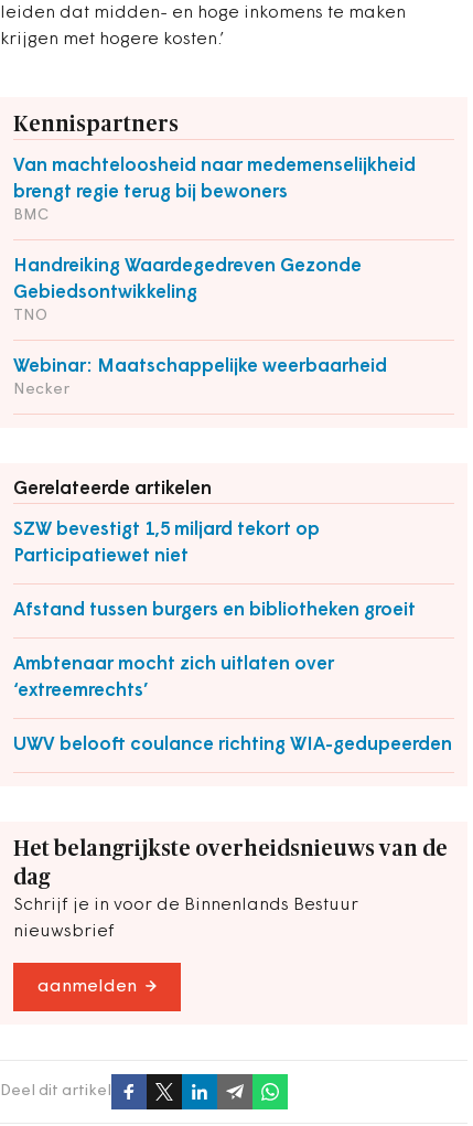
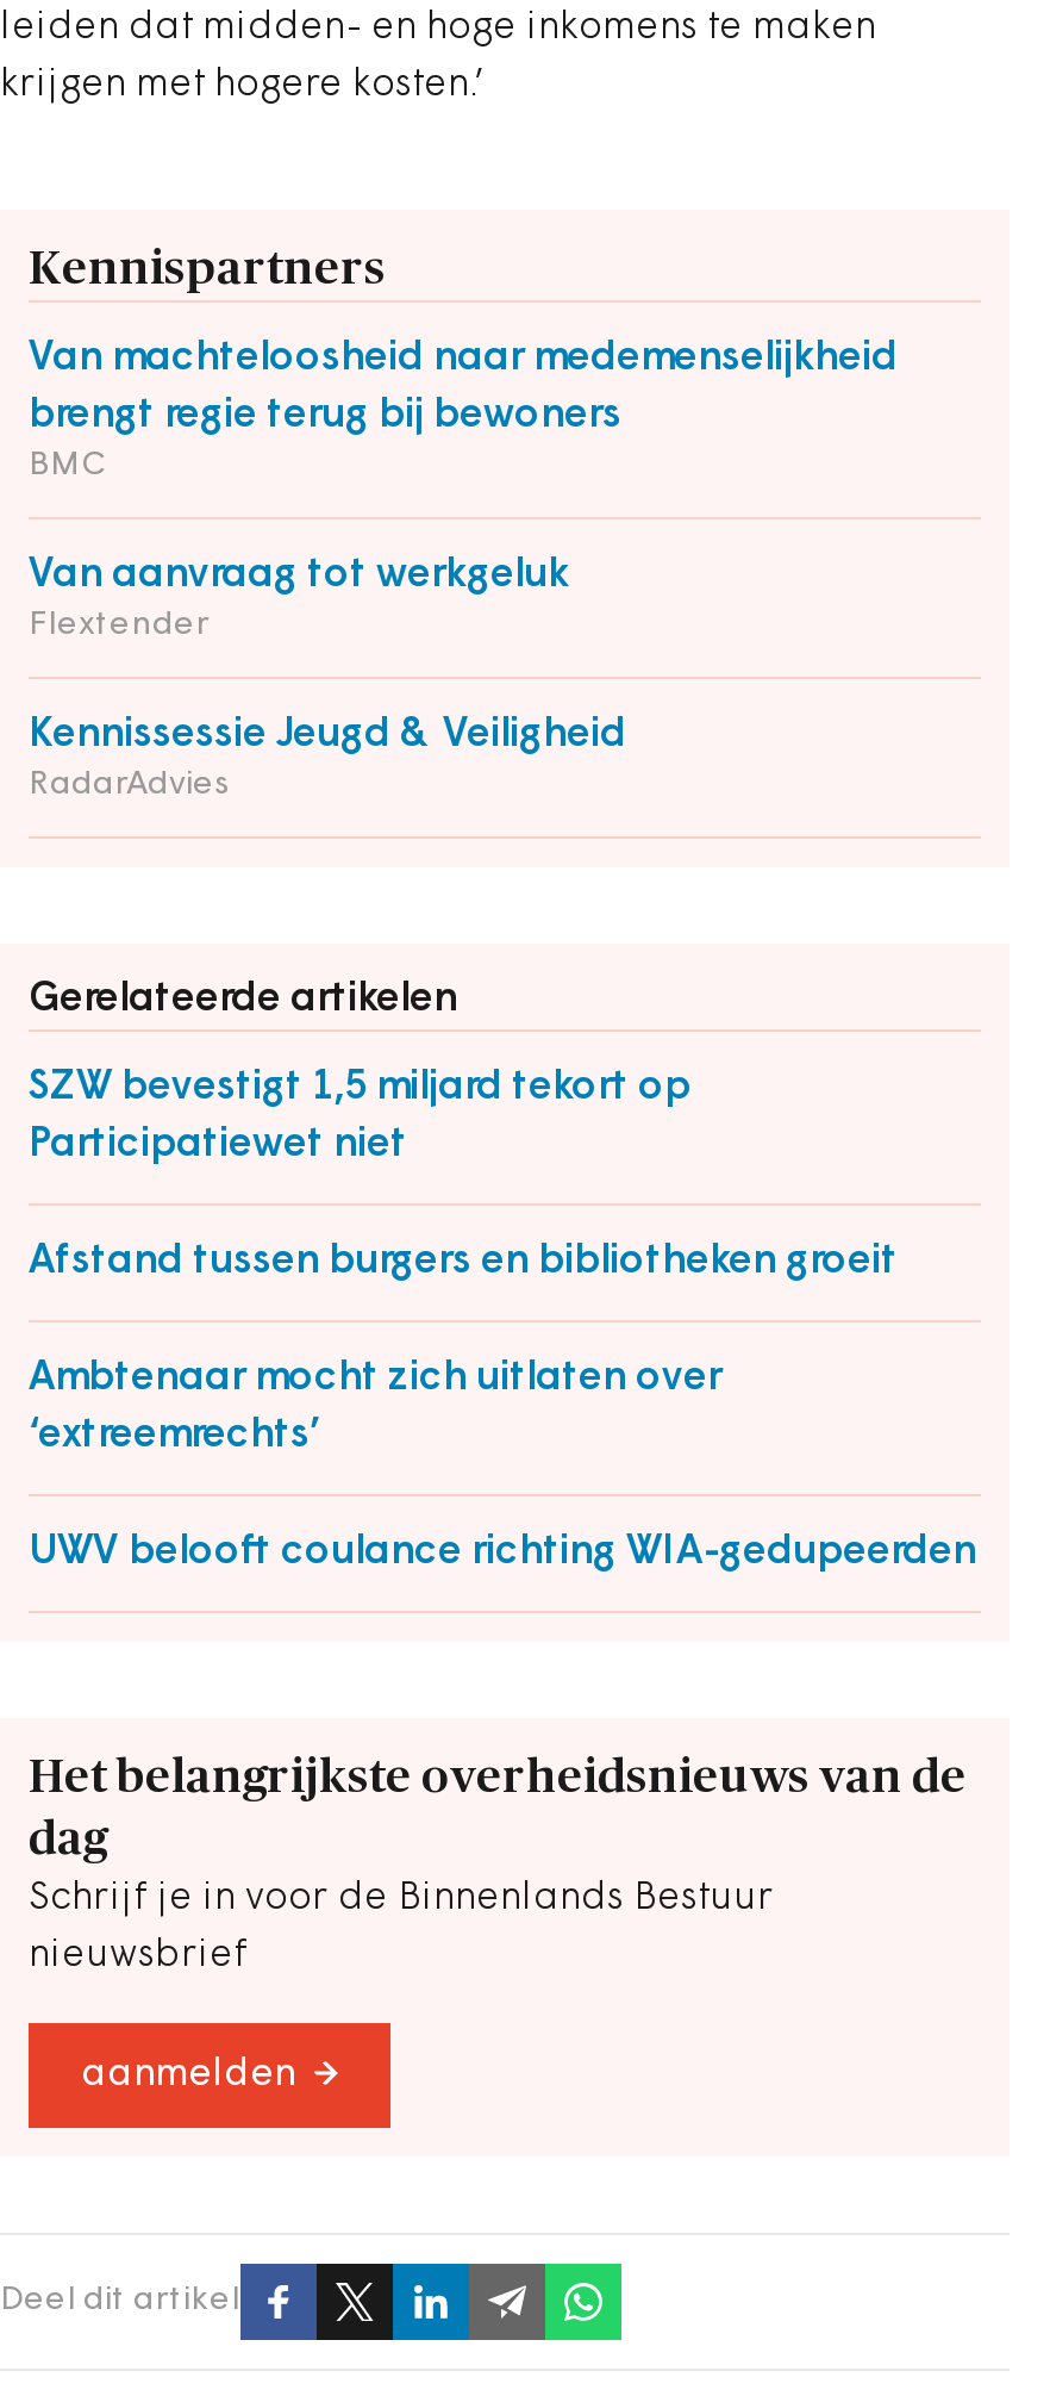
- Handreiking Waardegedreven Gezonde
- Gebiedsontwikkeling
- TNO
+ Van aanvraag tot werkgeluk
+ Flextender

- Webinar: Maatschappelijke weerbaarheid
- Necker
+ Kennissessie Jeugd & Veiligheid
+ RadarAdvies
